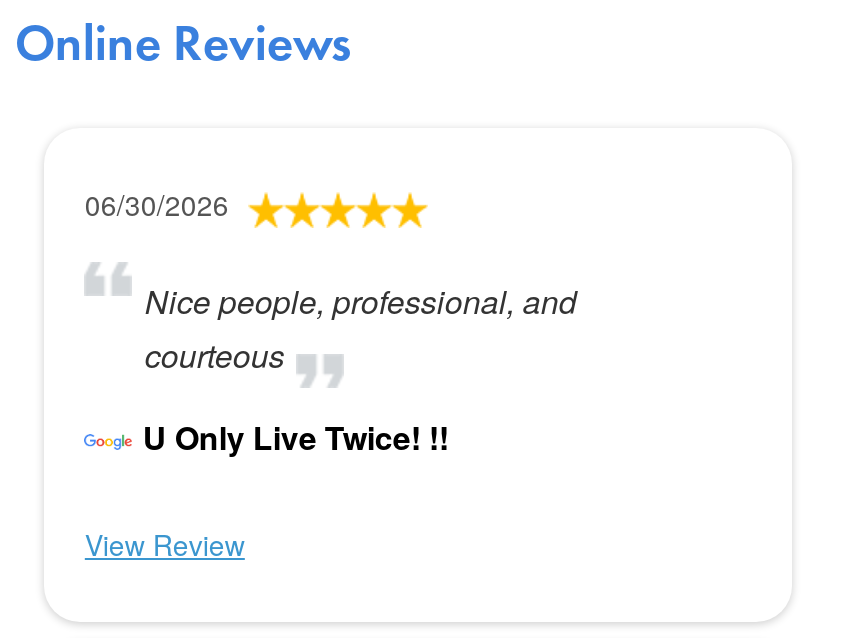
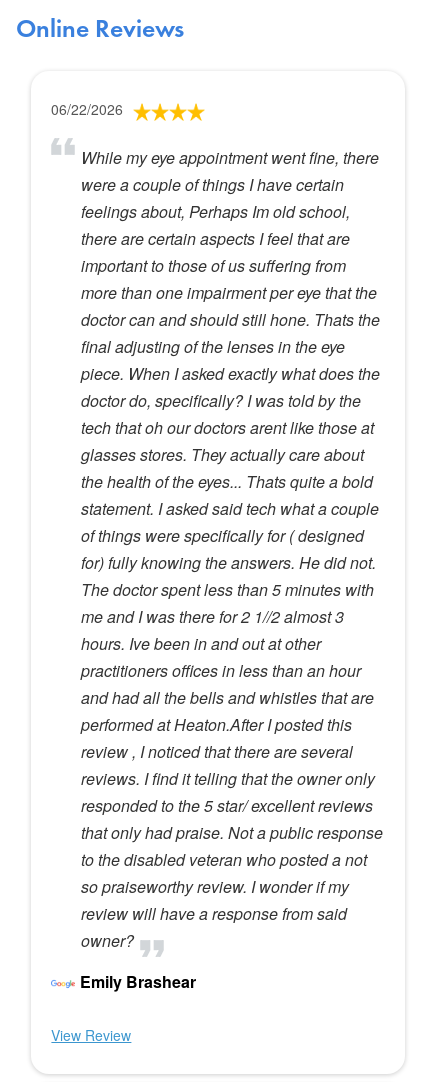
- 06/30/2026
+ 06/22/2026

- Nice people, professional, and
- courteous
+ While my eye appointment went fine, there
+ were a couple of things I have certain
+ feelings about, Perhaps Im old school,
+ there are certain aspects I feel that are
+ important to those of us suffering from
+ more than one impairment per eye that the
+ doctor can and should still hone. Thats the
+ final adjusting of the lenses in the eye
+ piece. When I asked exactly what does the
+ doctor do, specifically? I was told by the
+ tech that oh our doctors arent like those at
+ glasses stores. They actually care about
+ the health of the eyes... Thats quite a bold
+ statement. I asked said tech what a couple
+ of things were specifically for ( designed
+ for) fully knowing the answers. He did not.
+ The doctor spent less than 5 minutes with
+ me and I was there for 2 1//2 almost 3
+ hours. Ive been in and out at other
+ practitioners offices in less than an hour
+ and had all the bells and whistles that are
+ performed at Heaton.After I posted this
+ review , I noticed that there are several
+ reviews. I find it telling that the owner only
+ responded to the 5 star/ excellent reviews
+ that only had praise. Not a public response
+ to the disabled veteran who posted a not
+ so praiseworthy review. I wonder if my
+ review will have a response from said
+ owner?

- U Only Live Twice! !!
+ Emily Brashear
